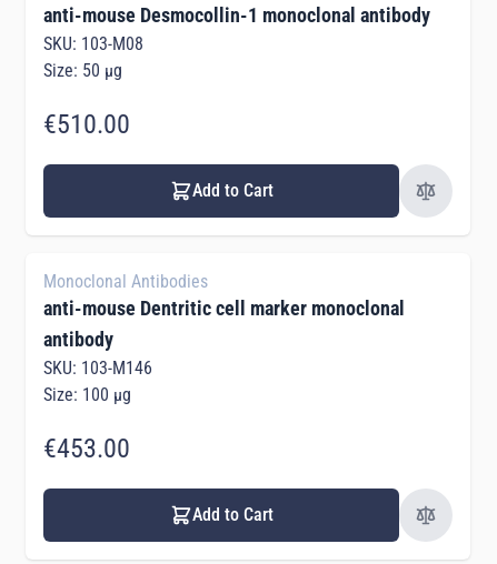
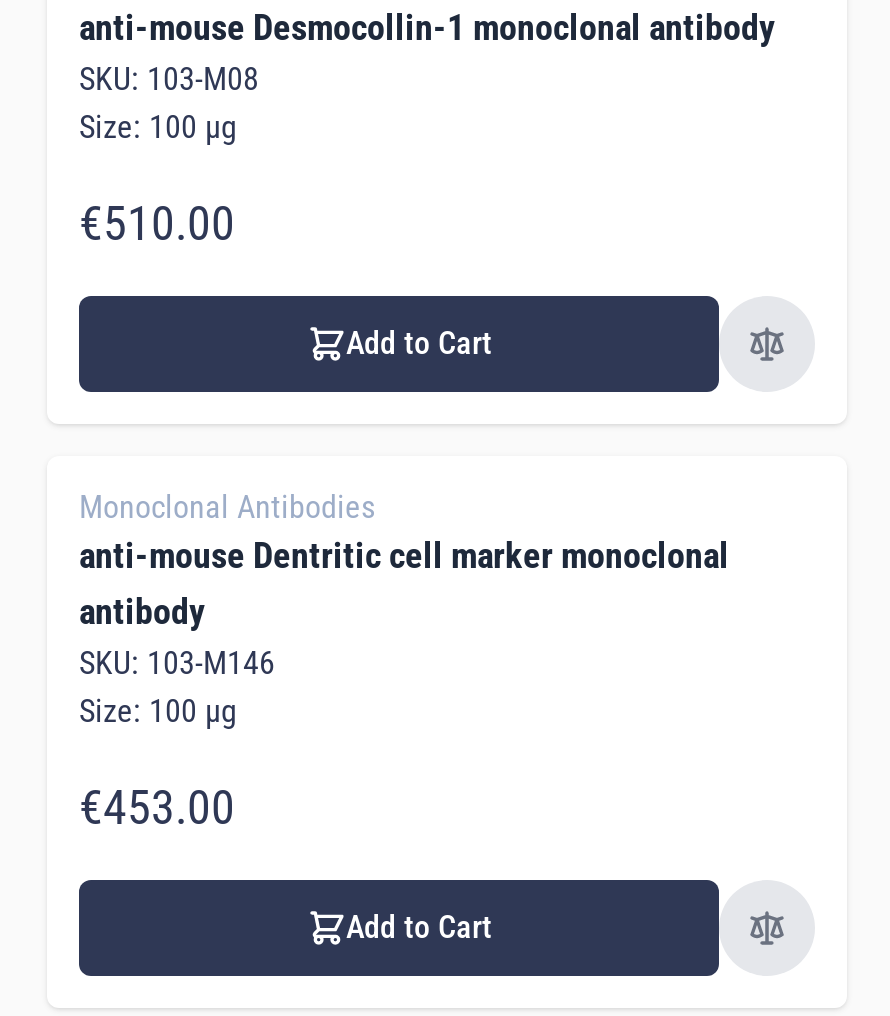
- Size: 50 µg
+ Size: 100 µg
